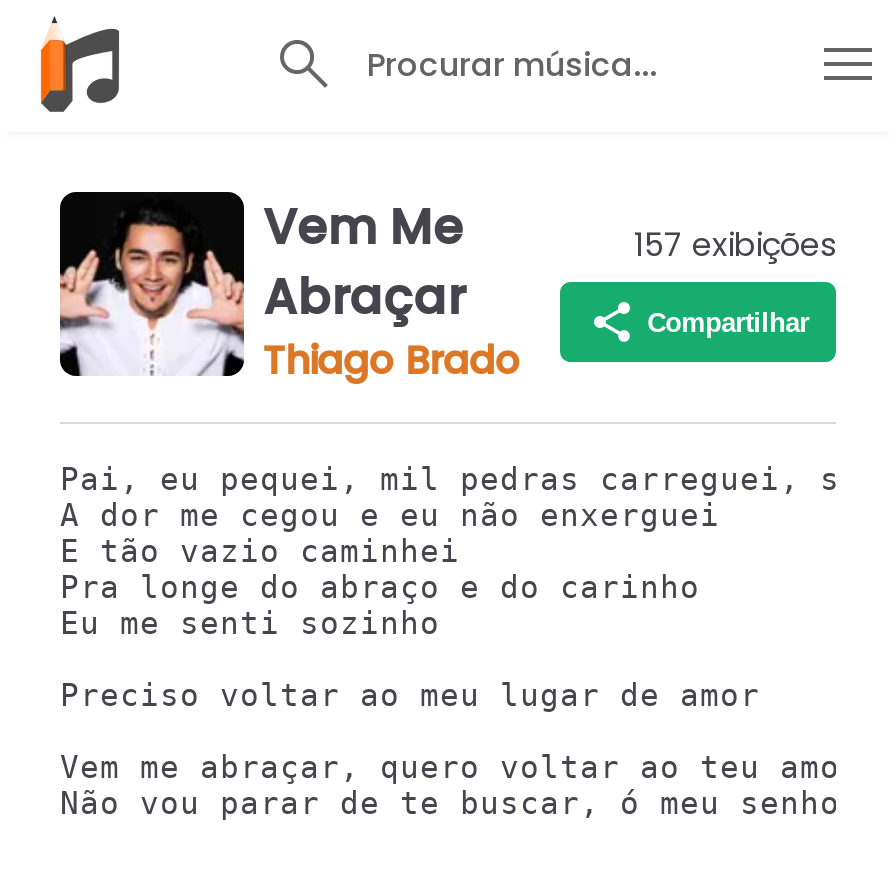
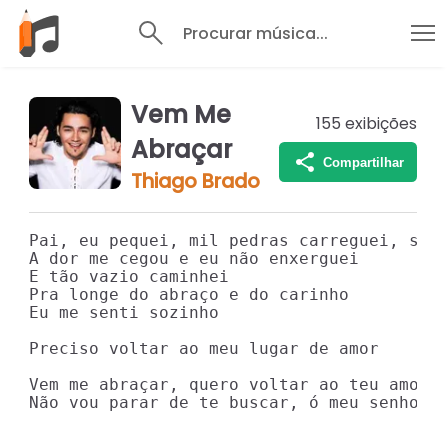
- 157 exibições
+ 155 exibições
